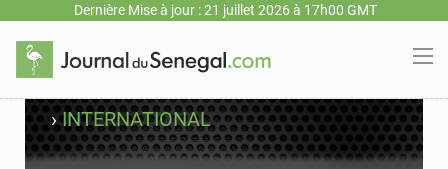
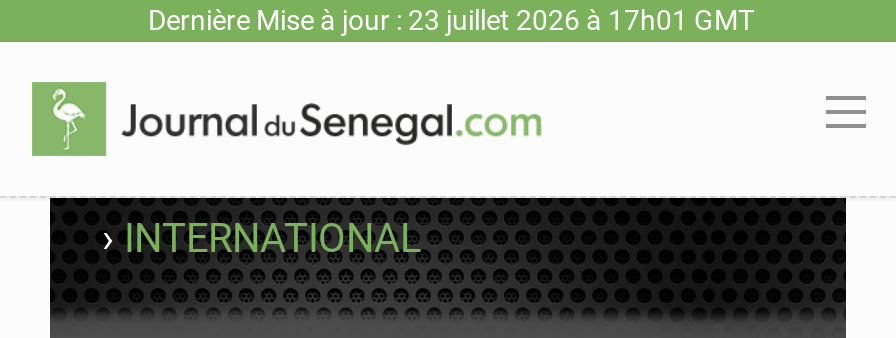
- Dernière Mise à jour : 21 juillet 2026 à 17h00 GMT
+ Dernière Mise à jour : 23 juillet 2026 à 17h01 GMT
